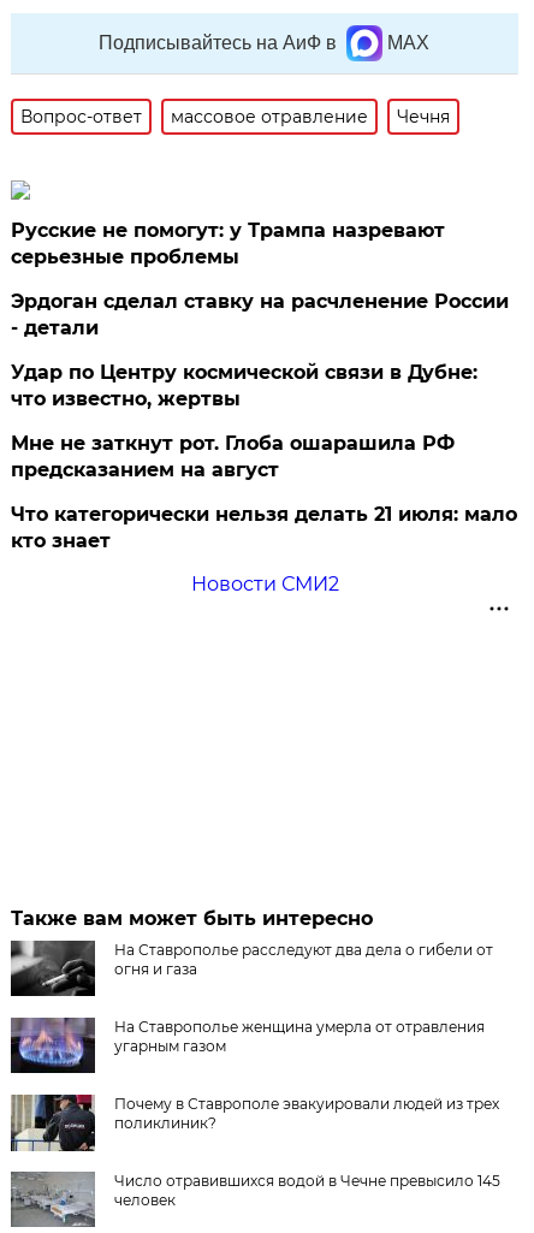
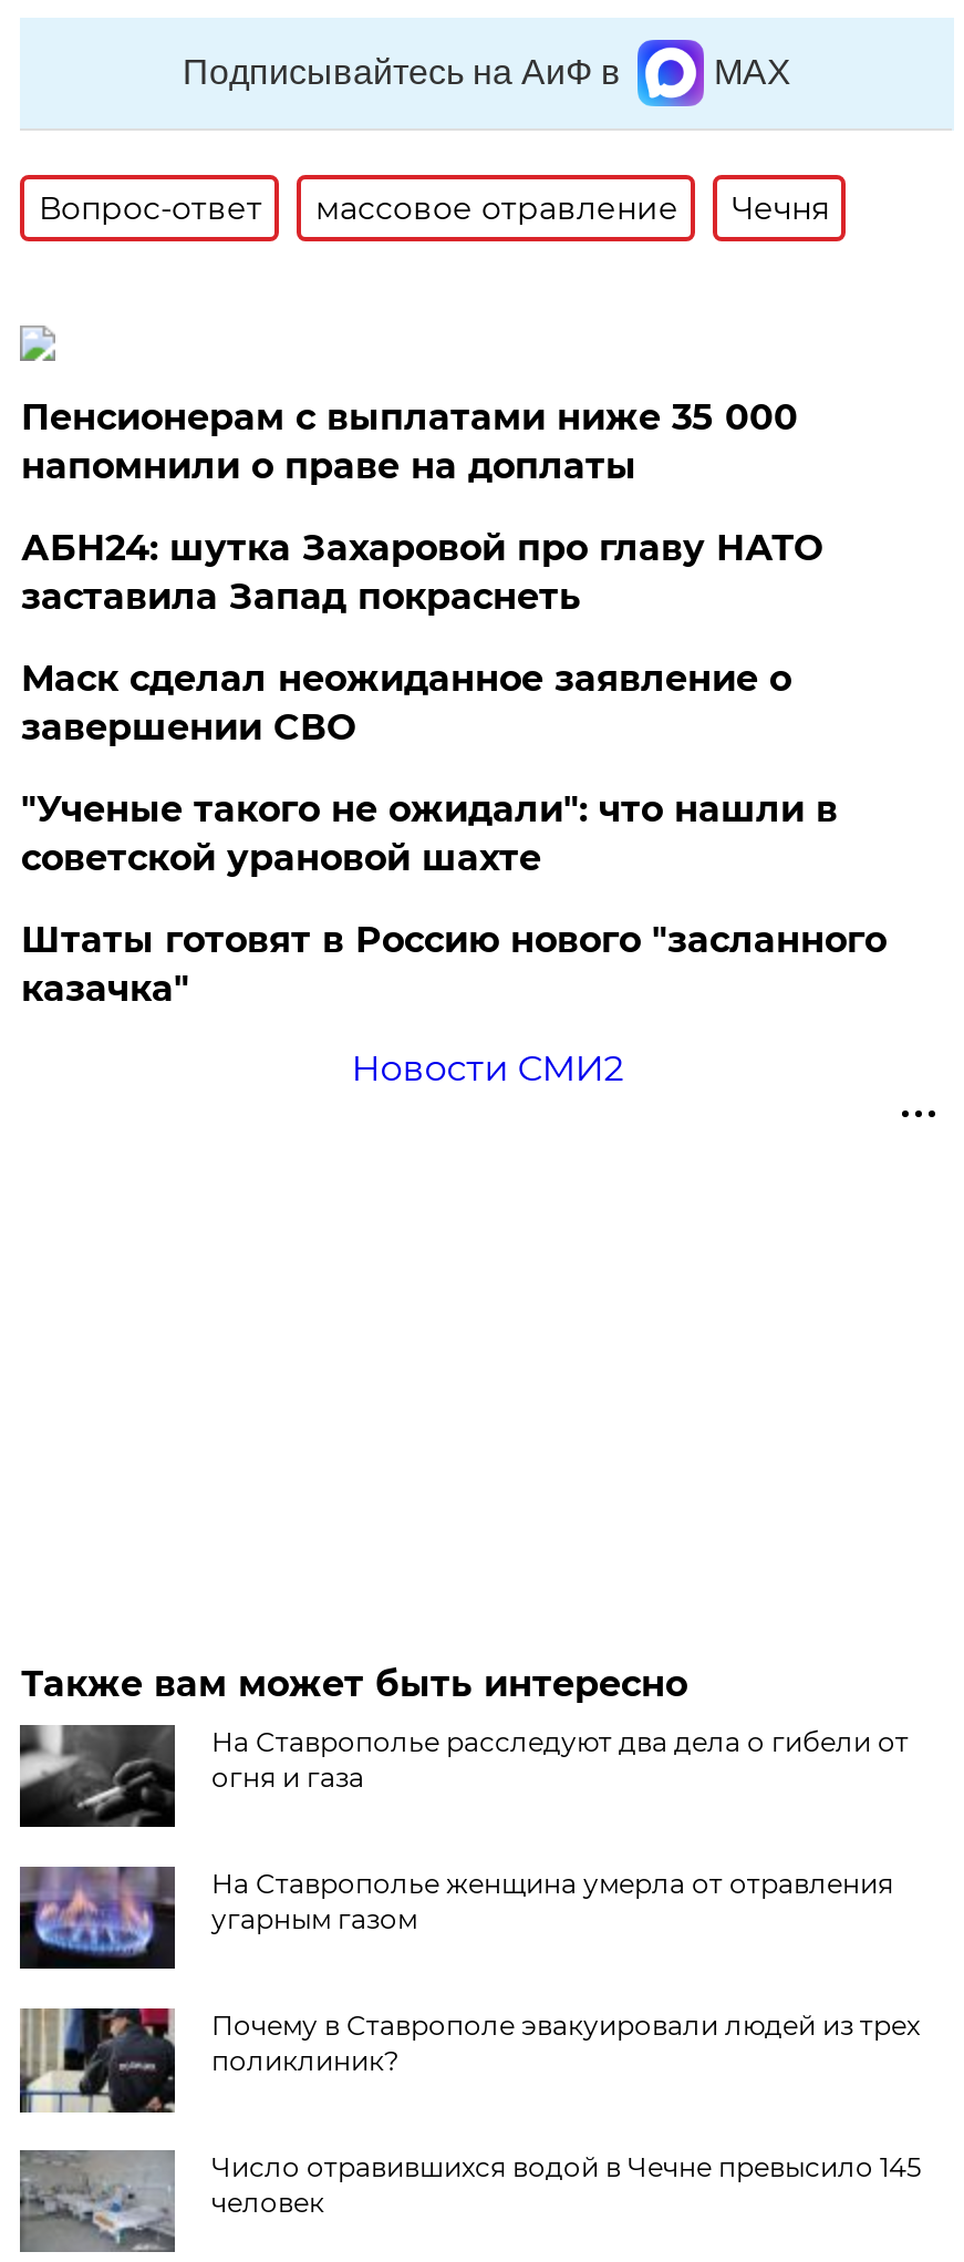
- Русские не помогут: у Трампа назревают
- серьезные проблемы
+ Пенсионерам с выплатами ниже 35 000
+ напомнили о праве на доплаты

- Эрдоган сделал ставку на расчленение России
- - детали
+ АБН24: шутка Захаровой про главу НАТО
+ заставила Запад покраснеть

- Удар по Центру космической связи в Дубне:
- что известно, жертвы
+ Маск сделал неожиданное заявление о
+ завершении СВО

- Мне не заткнут рот. Глоба ошарашила РФ
- предсказанием на август
+ "Ученые такого не ожидали": что нашли в
+ советской урановой шахте

- Что категорически нельзя делать 21 июля: мало
- кто знает
+ Штаты готовят в Россию нового "засланного
+ казачка"
